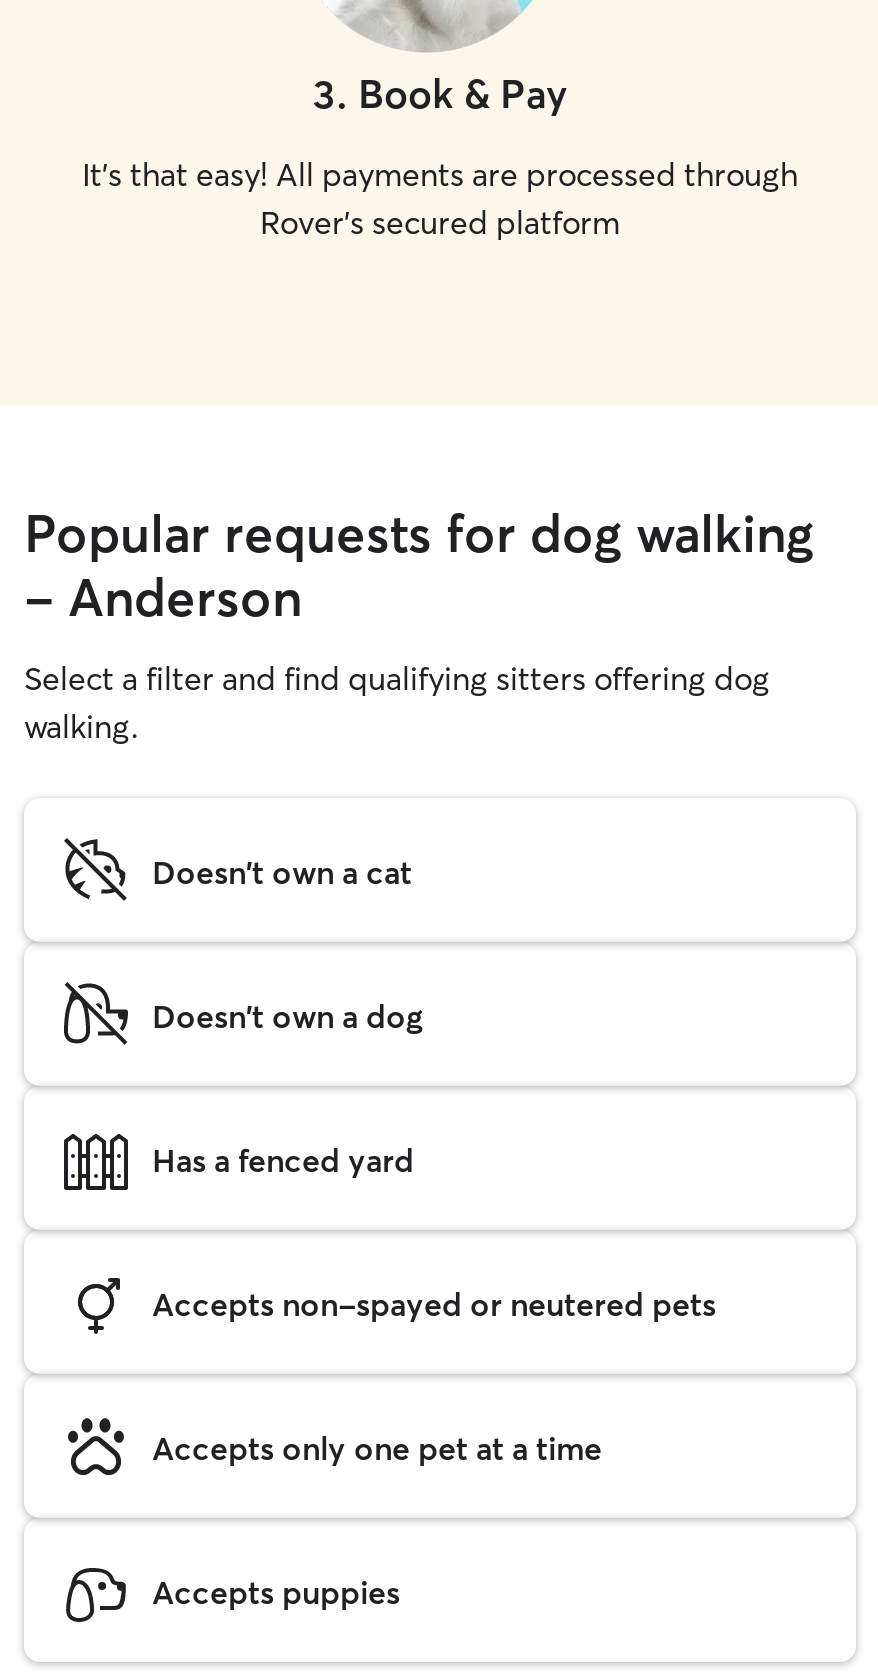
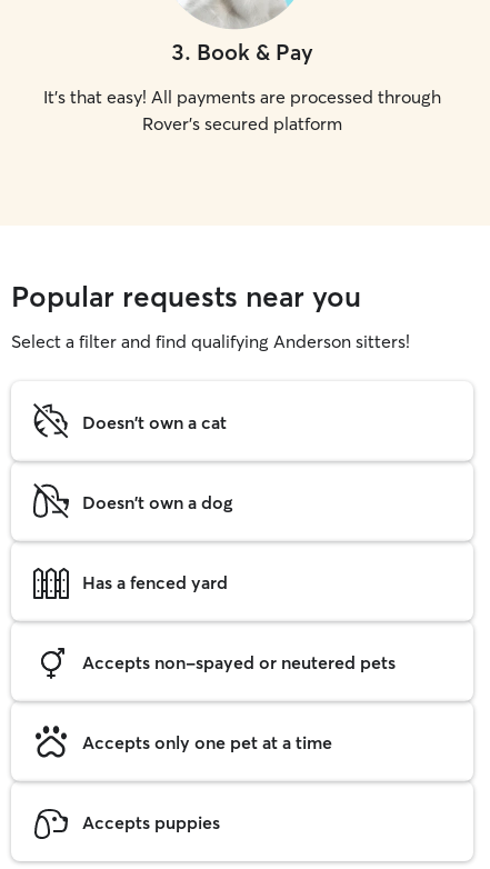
- Popular requests for dog walking
- - Anderson
- Select a filter and find qualifying sitters offering dog
- walking.
+ Popular requests near you
+ Select a filter and find qualifying Anderson sitters!
